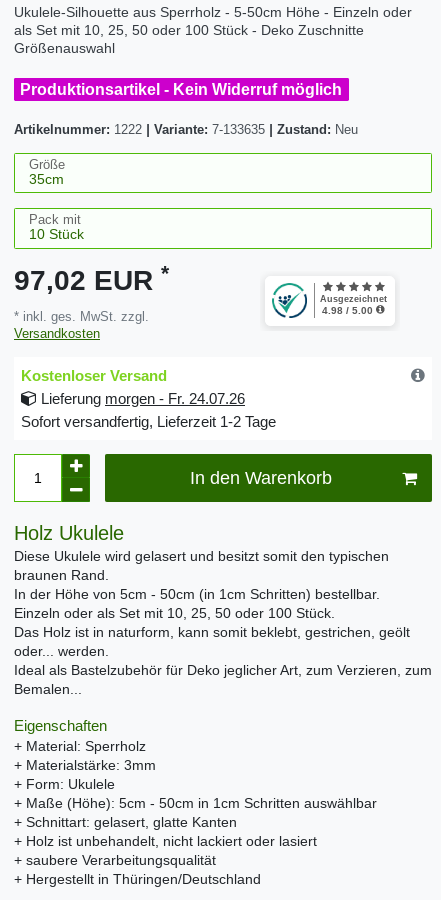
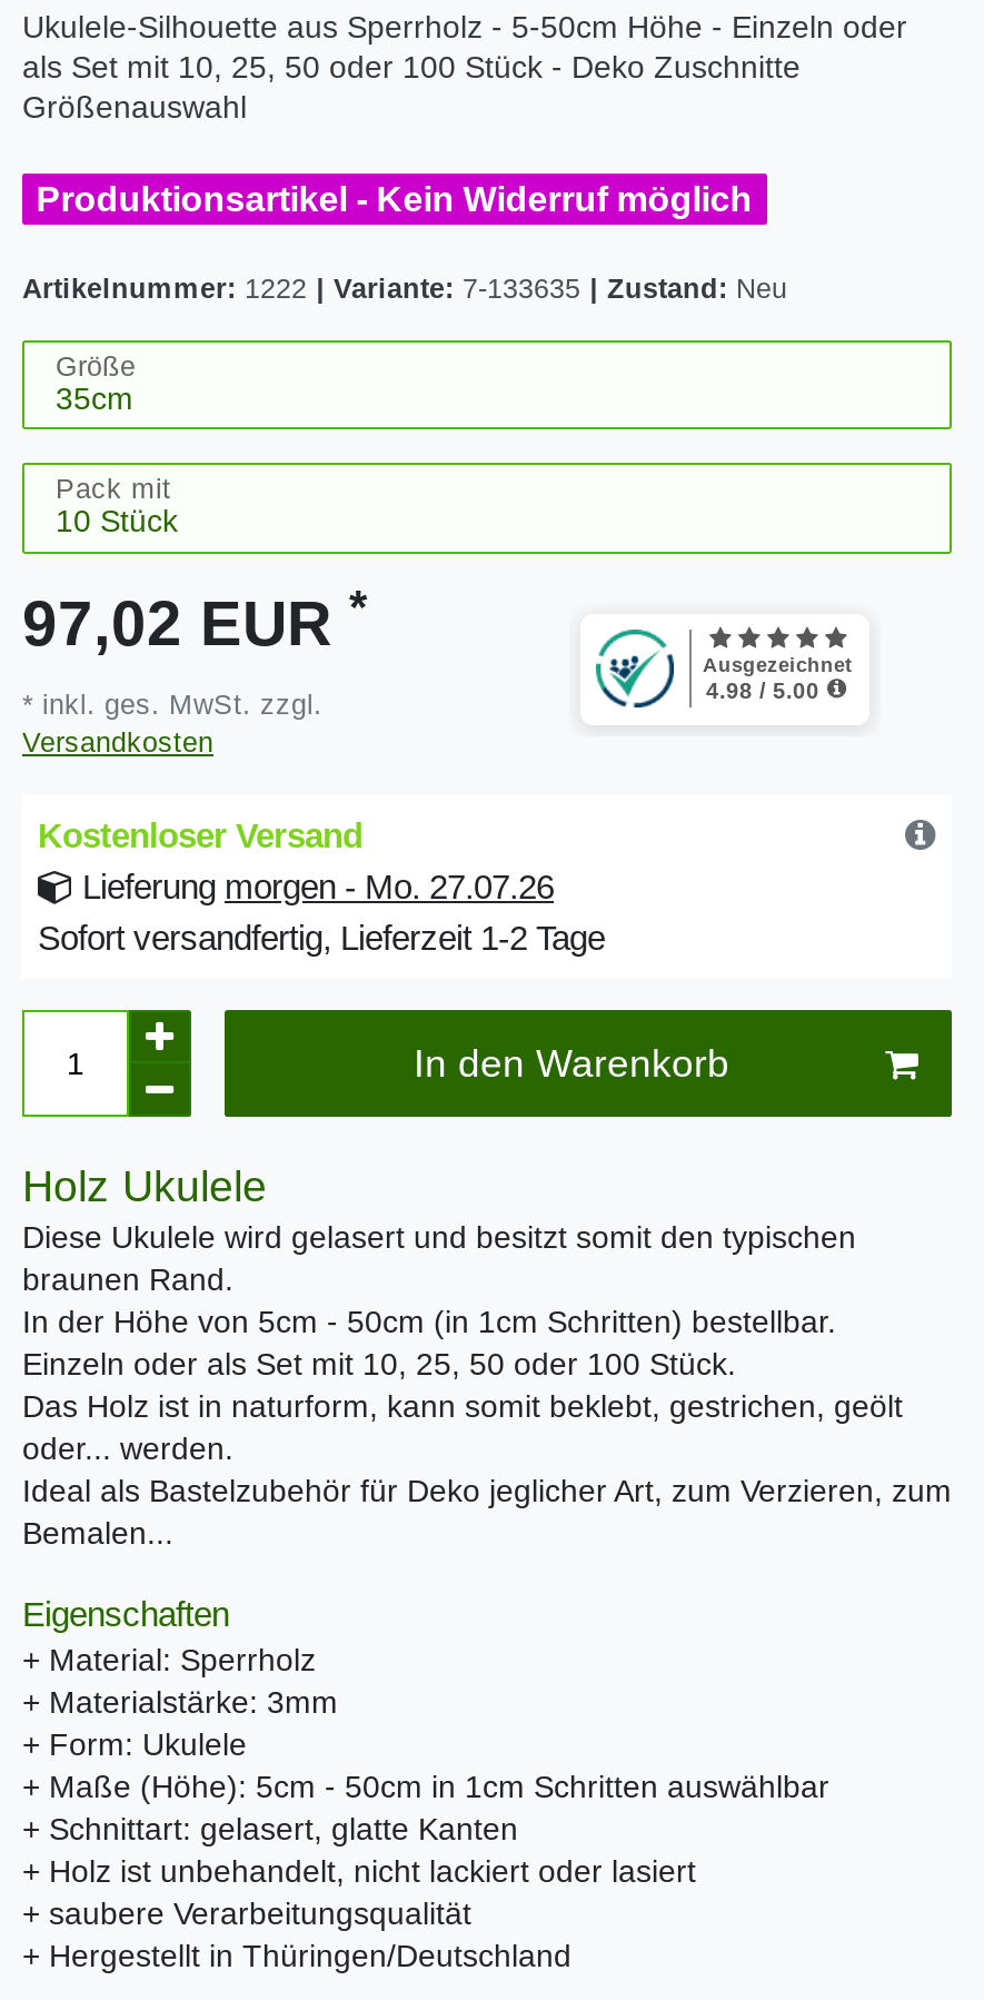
- Lieferung morgen - Fr. 24.07.26
+ Lieferung morgen - Mo. 27.07.26
